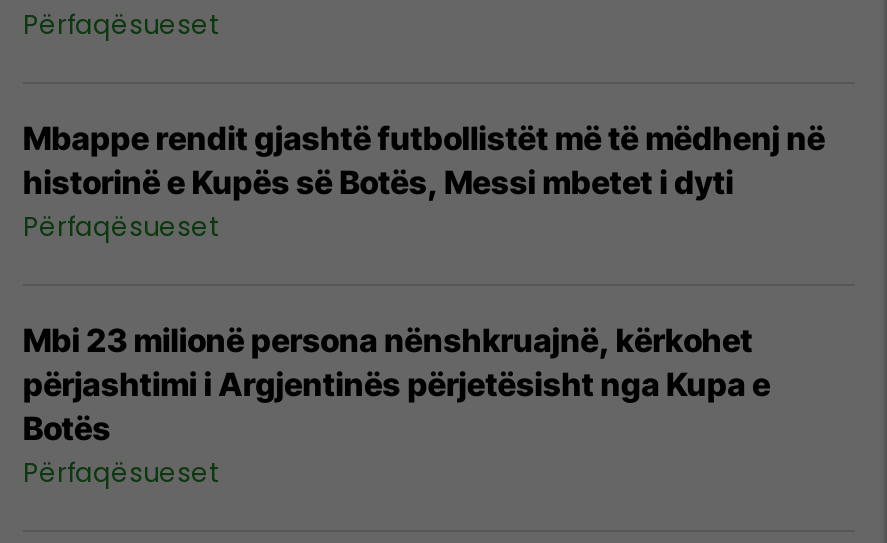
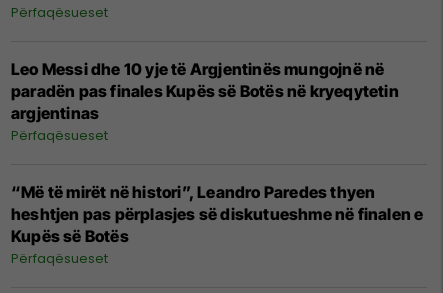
- Mbappe rendit gjashtë futbollistët më të mëdhenj në
- historinë e Kupës së Botës, Messi mbetet i dyti
+ Leo Messi dhe 10 yje të Argjentinës mungojnë në
+ paradën pas finales Kupës së Botës në kryeqytetin
+ argjentinas

- Mbi 23 milionë persona nënshkruajnë, kërkohet
- përjashtimi i Argjentinës përjetësisht nga Kupa e
- Botës
+ “Më të mirët në histori”, Leandro Paredes thyen
+ heshtjen pas përplasjes së diskutueshme në finalen e
+ Kupës së Botës
